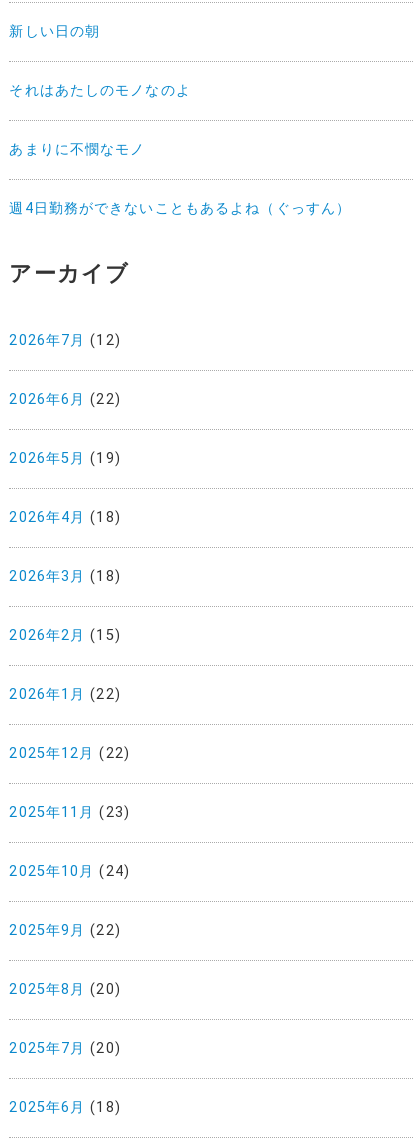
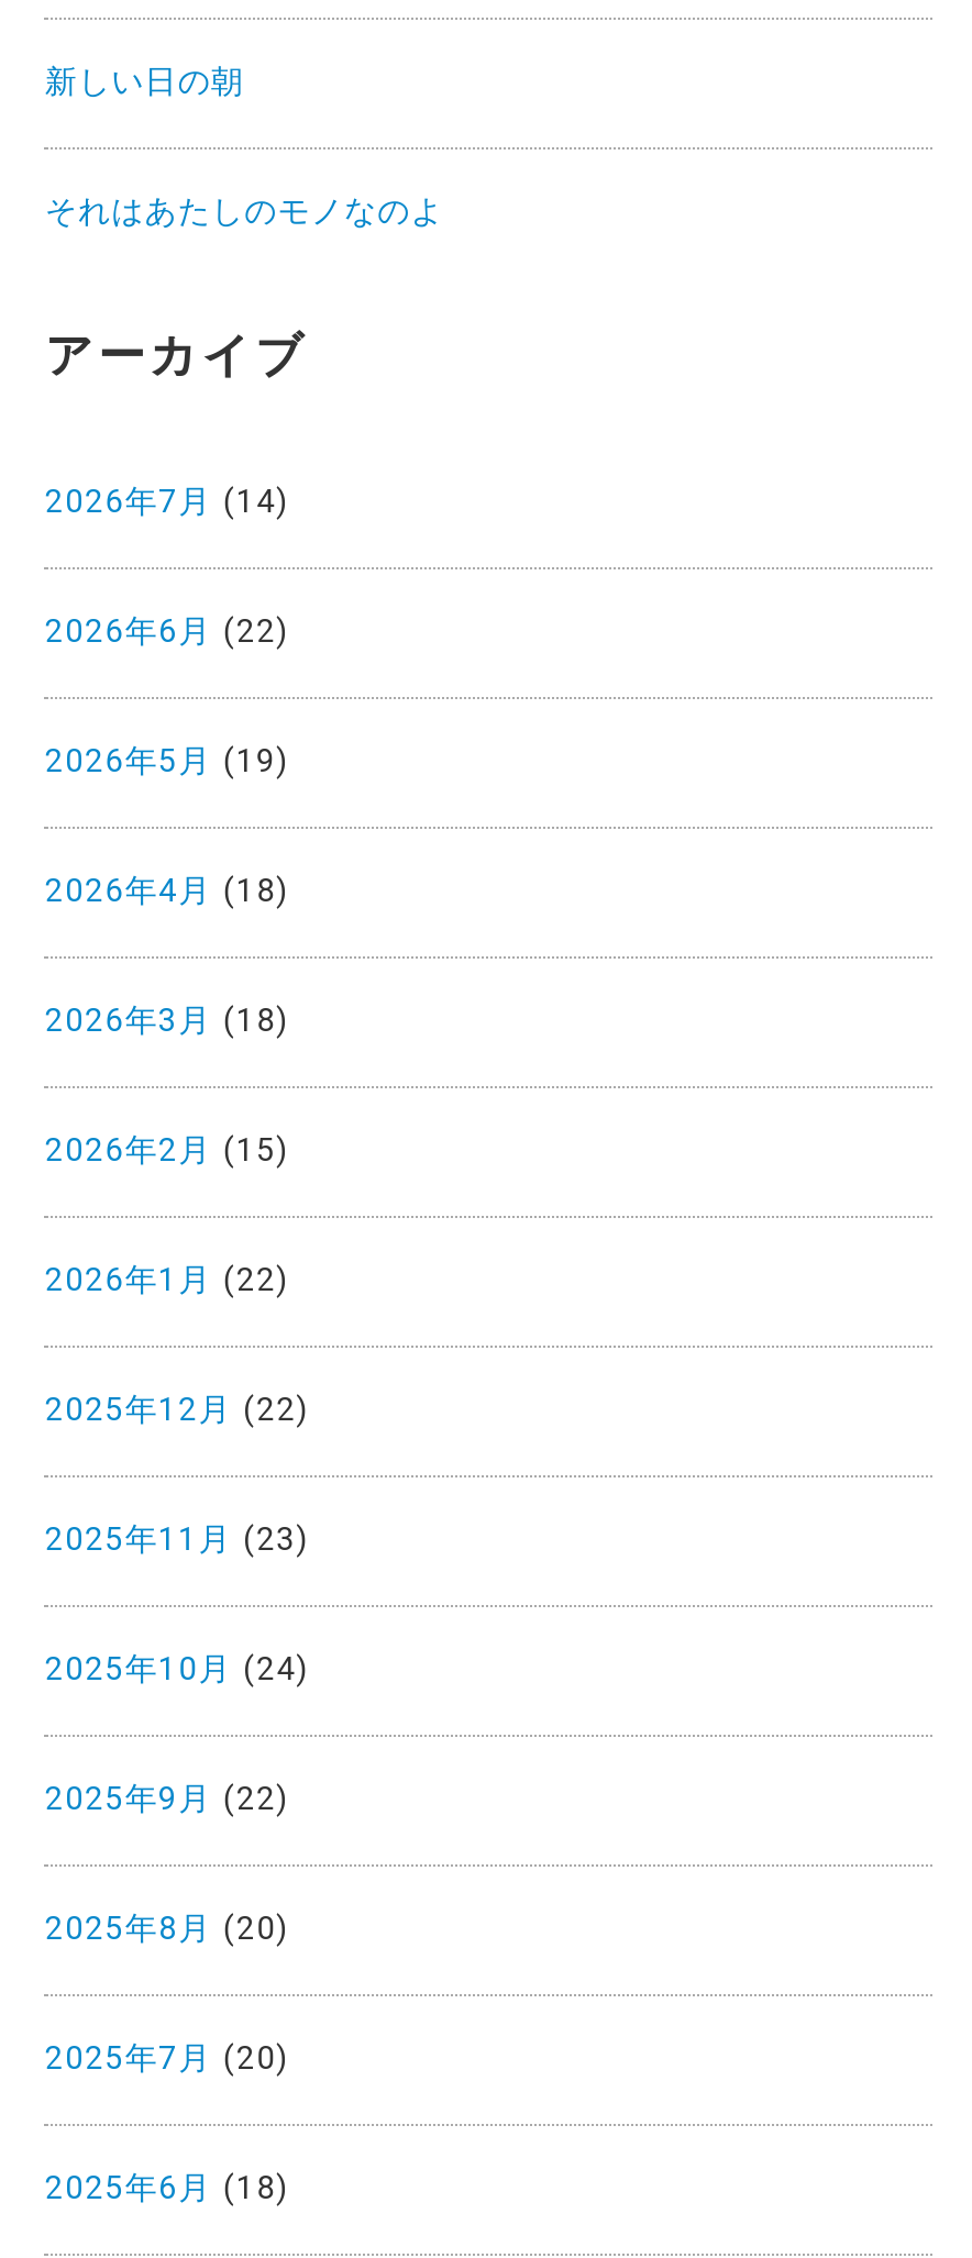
- あまりに不憫なモノ
- 週4日勤務ができないこともあるよね（ぐっすん）

- 2026年7月(12)
+ 2026年7月(14)
